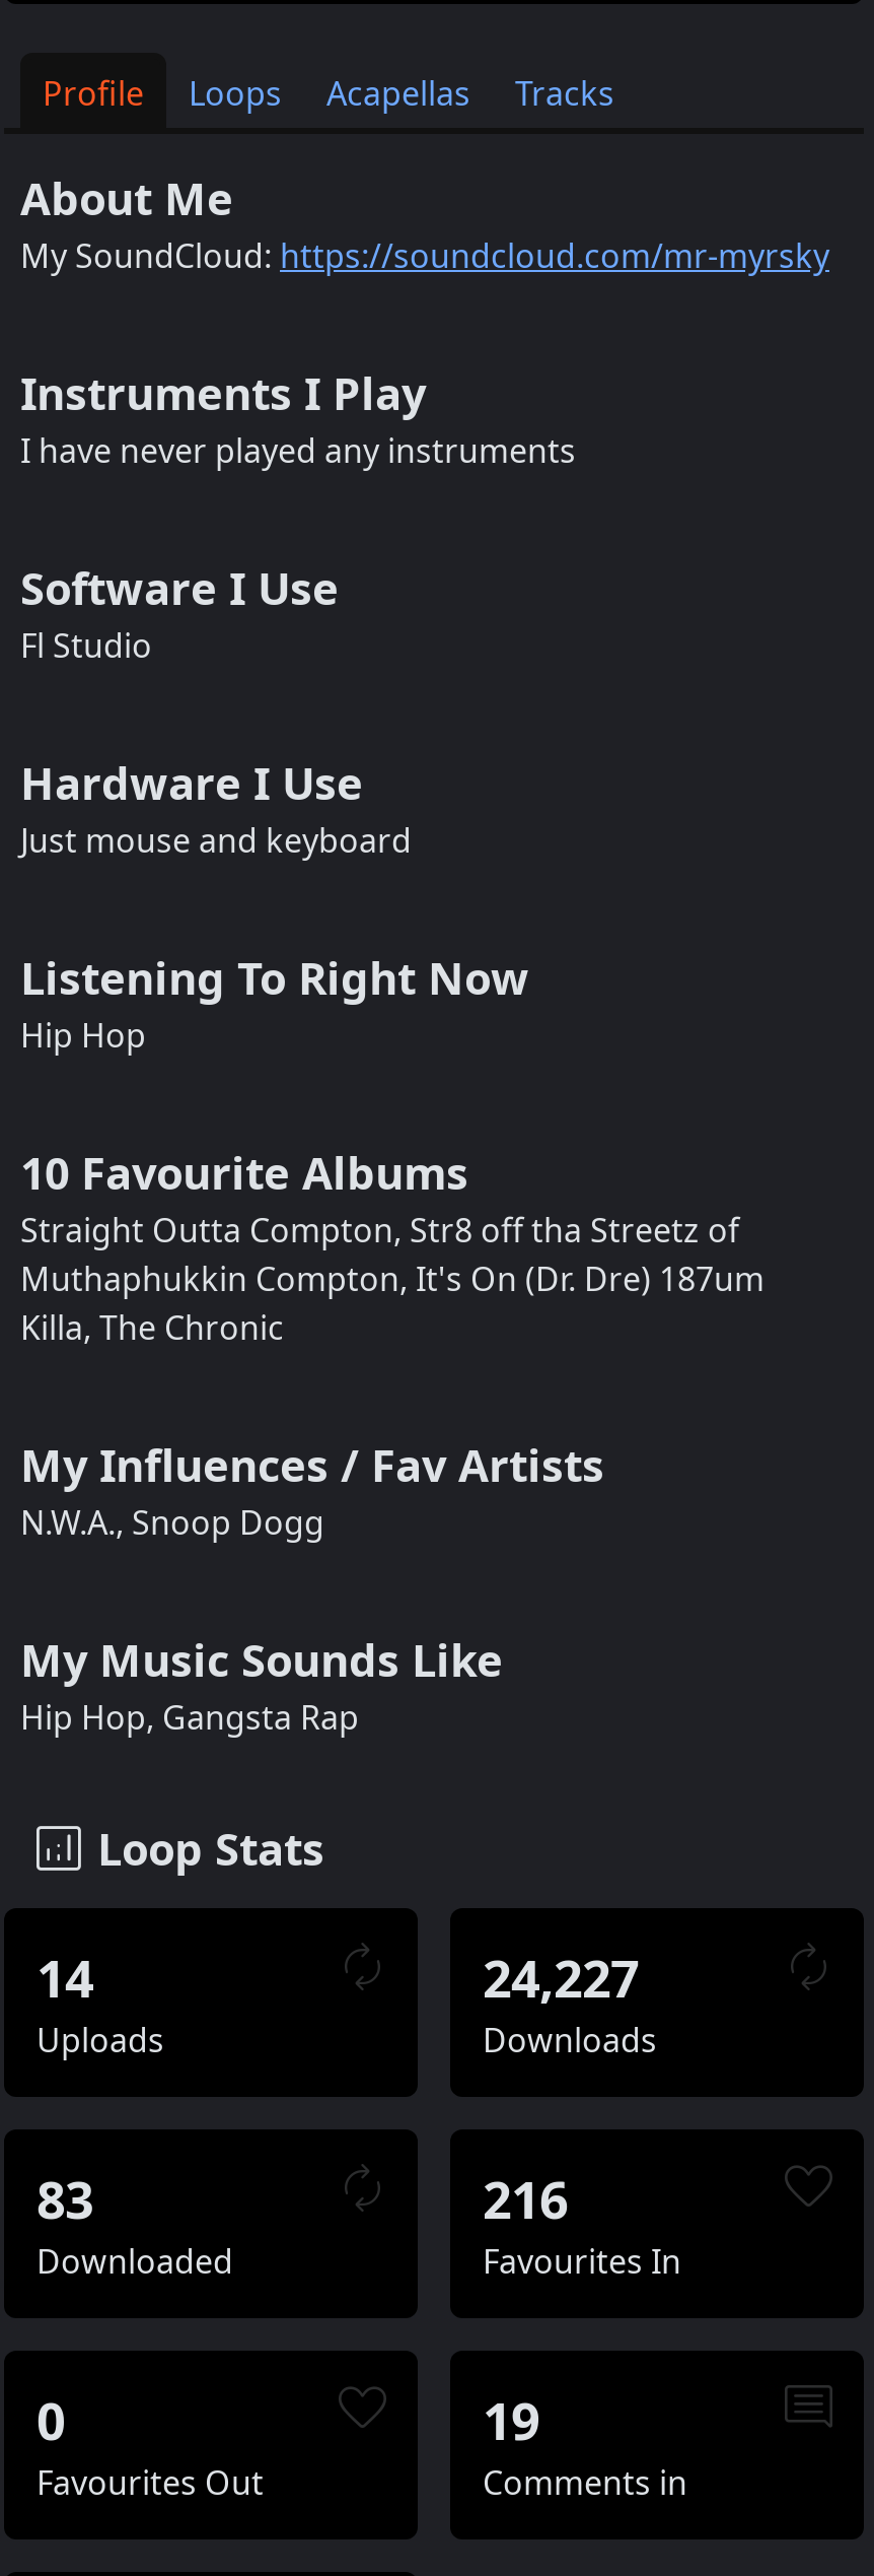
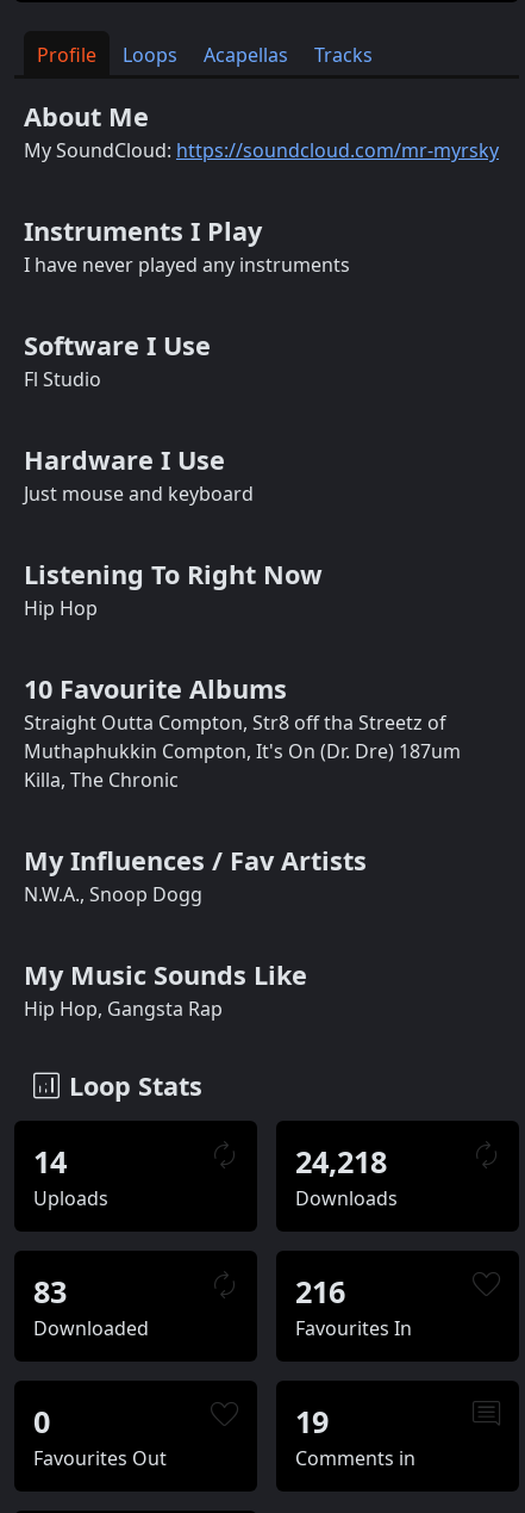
- 24,227
+ 24,218
